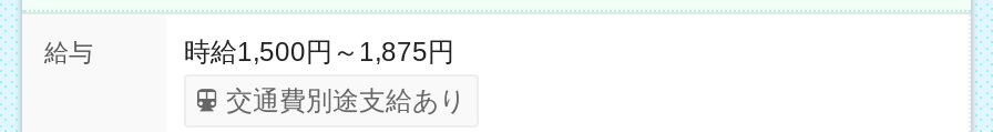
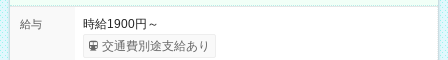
- 時給1,500円～1,875円
+ 時給1900円～
